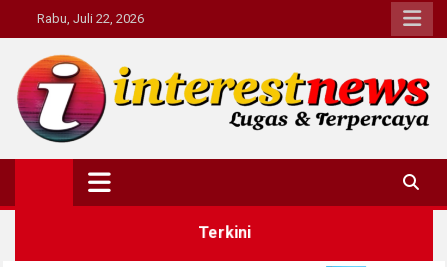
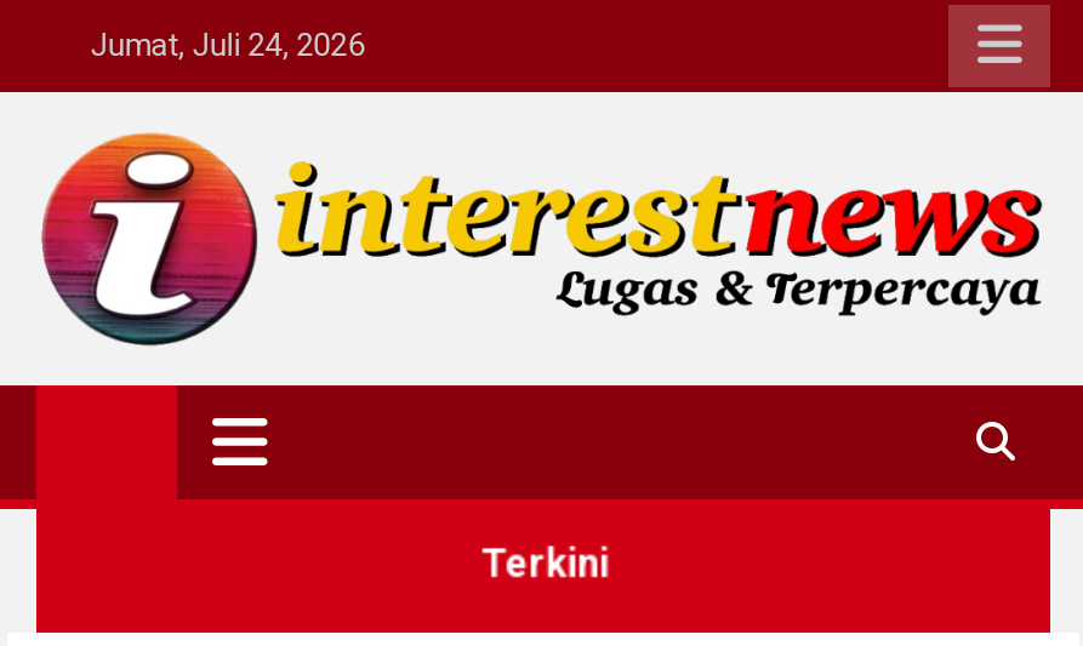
- Rabu, Juli 22, 2026
+ Jumat, Juli 24, 2026
